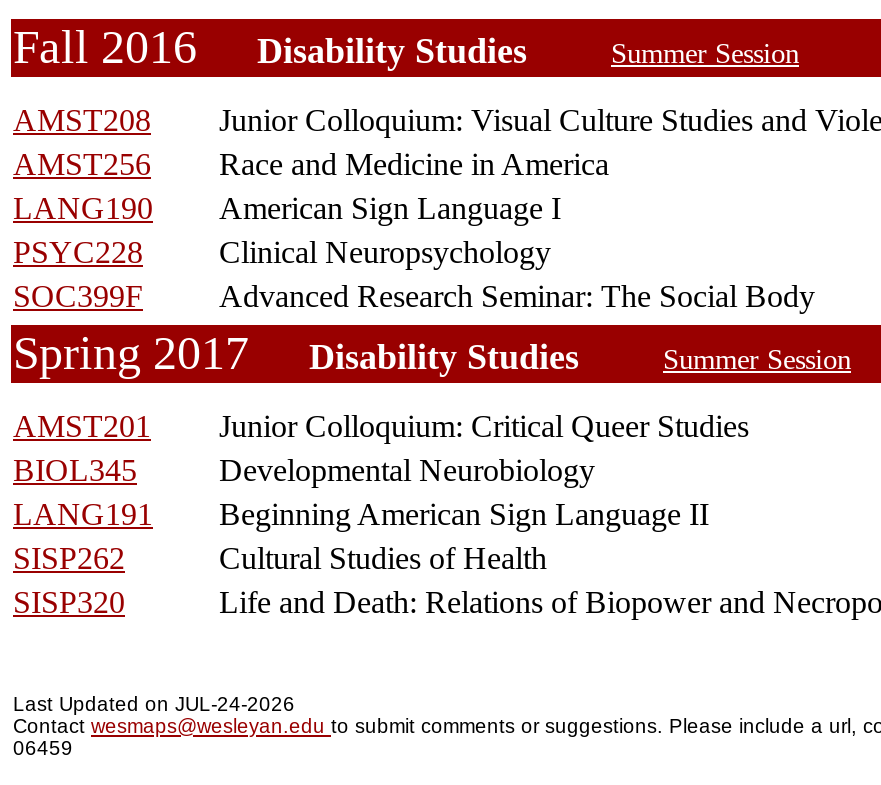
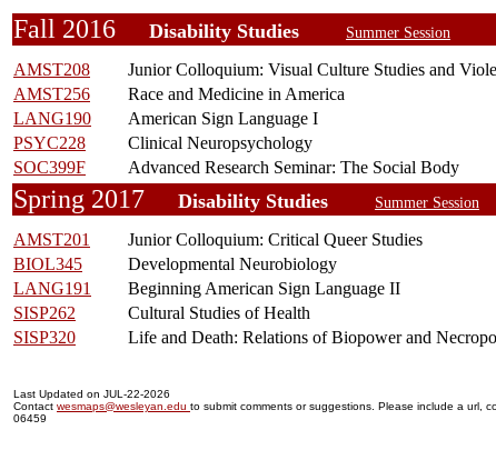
- Last Updated on JUL-24-2026
+ Last Updated on JUL-22-2026
